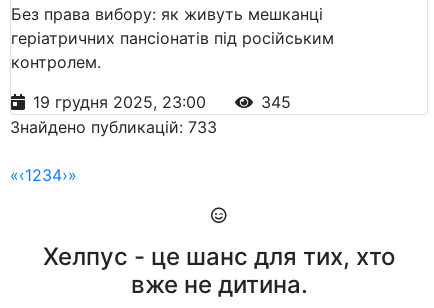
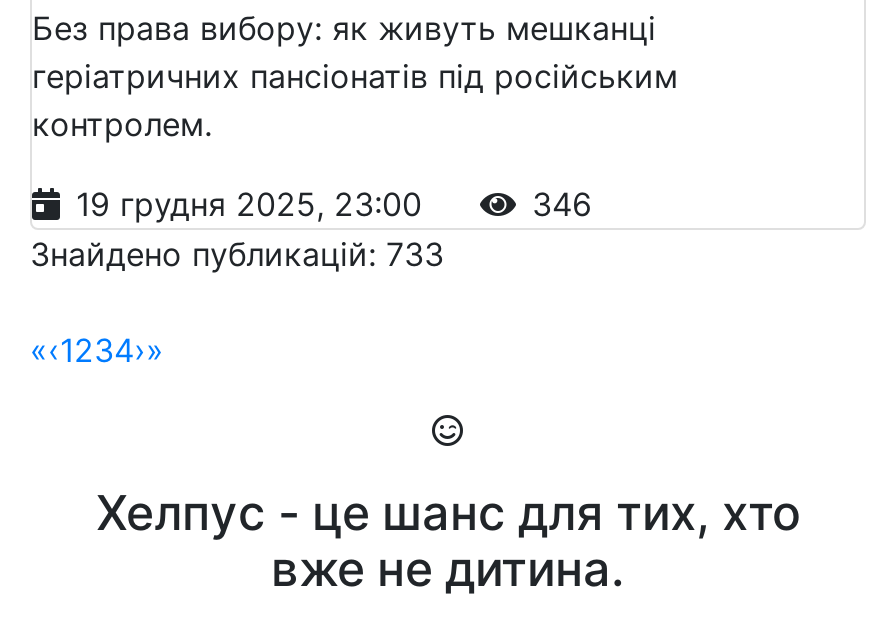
- 345
+ 346
